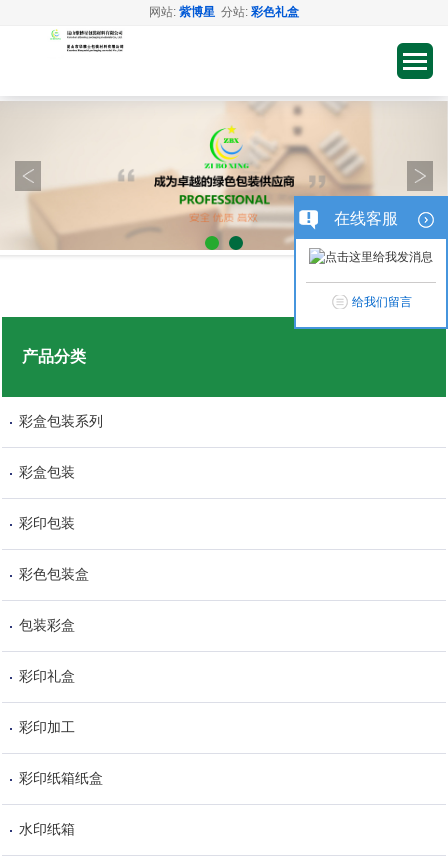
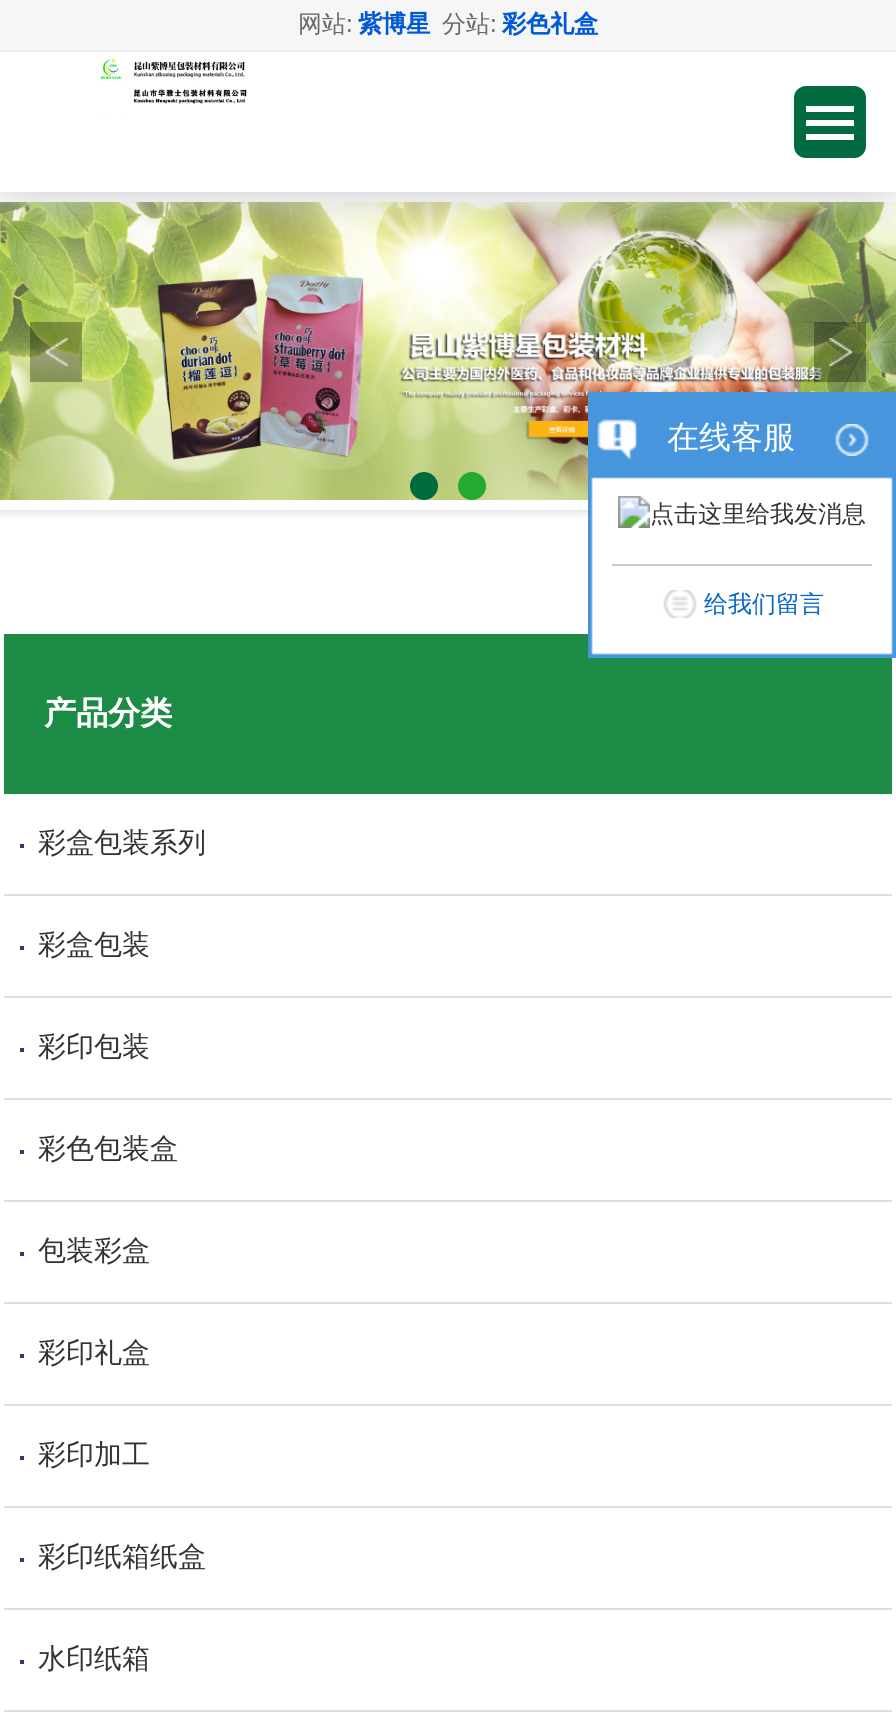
- [image]
+ [image]
